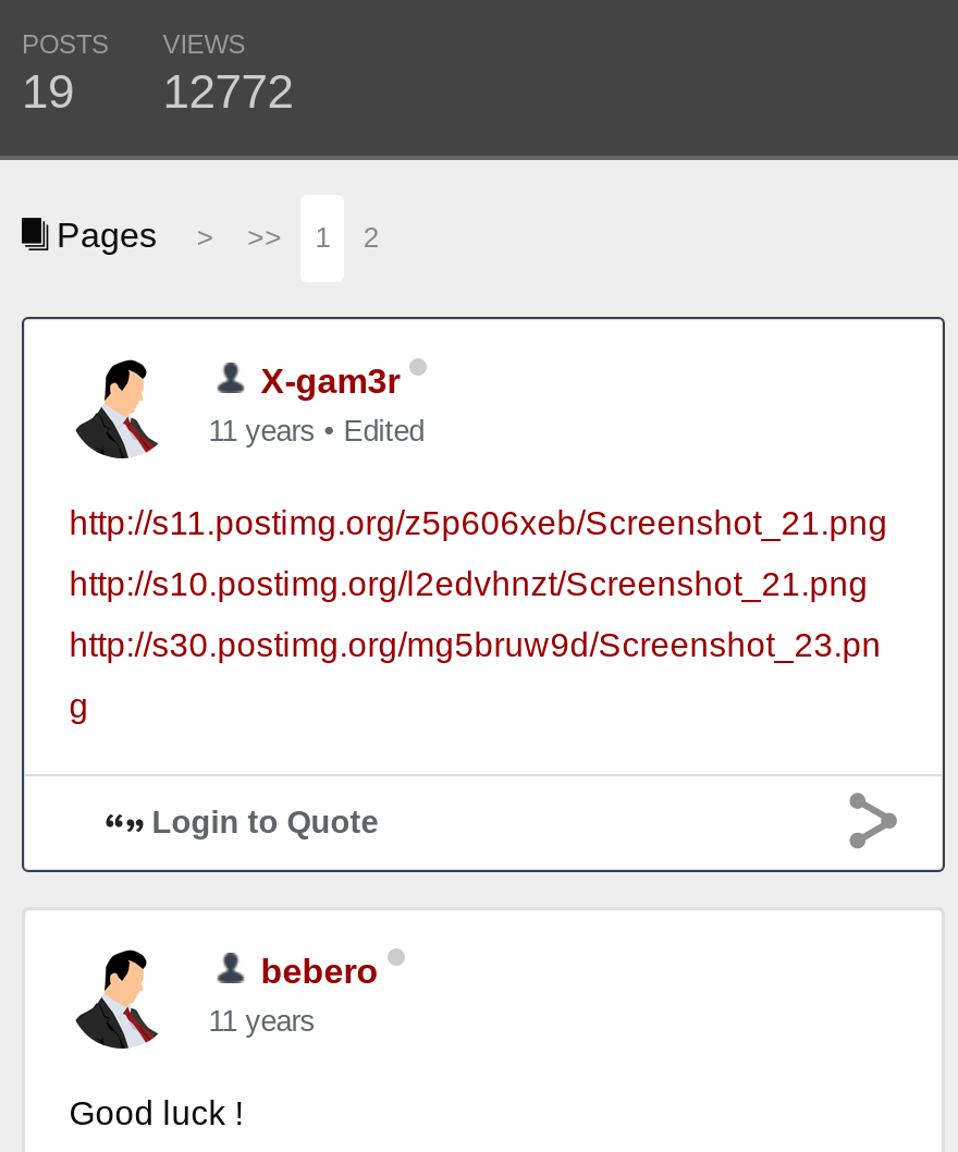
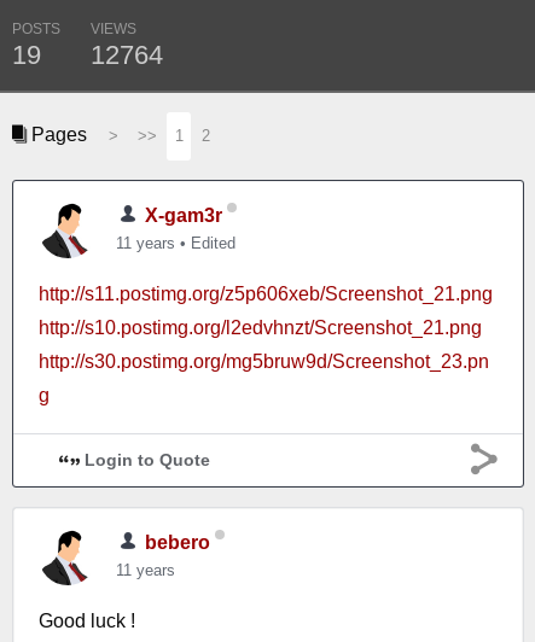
- 19 12772
+ 19 12764
